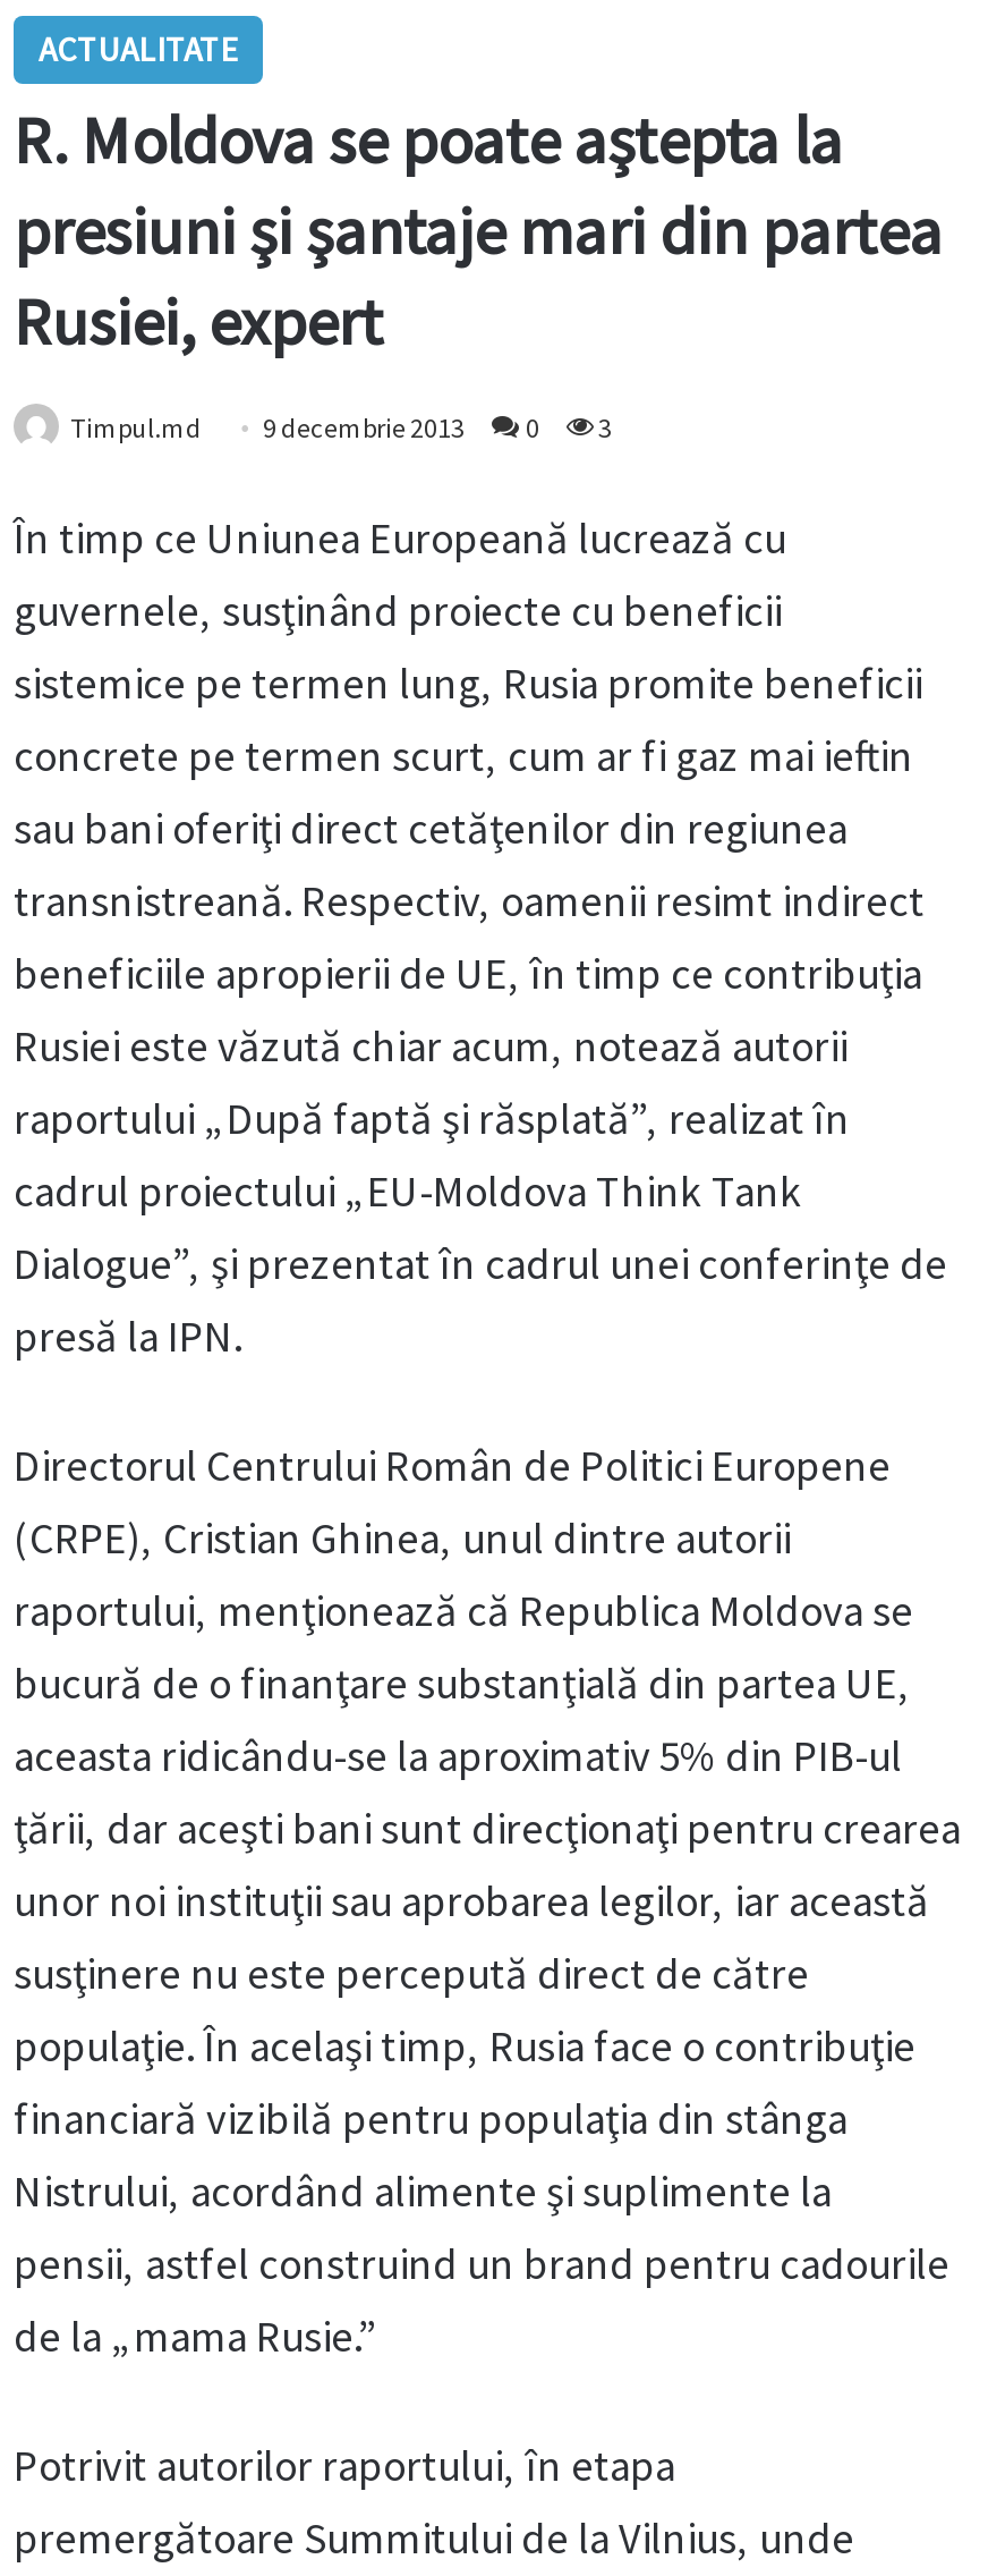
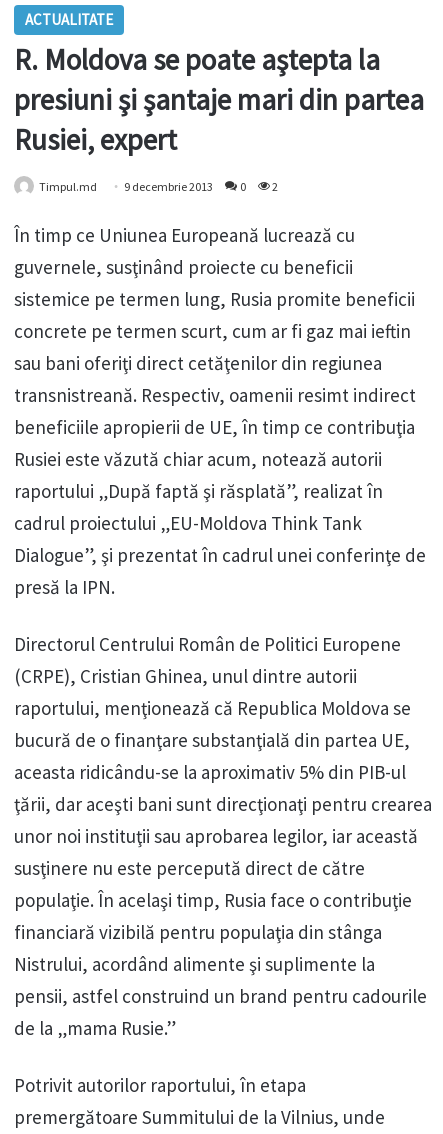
- Timpul.md 9 decembrie 2013 0 3
+ Timpul.md 9 decembrie 2013 0 2
